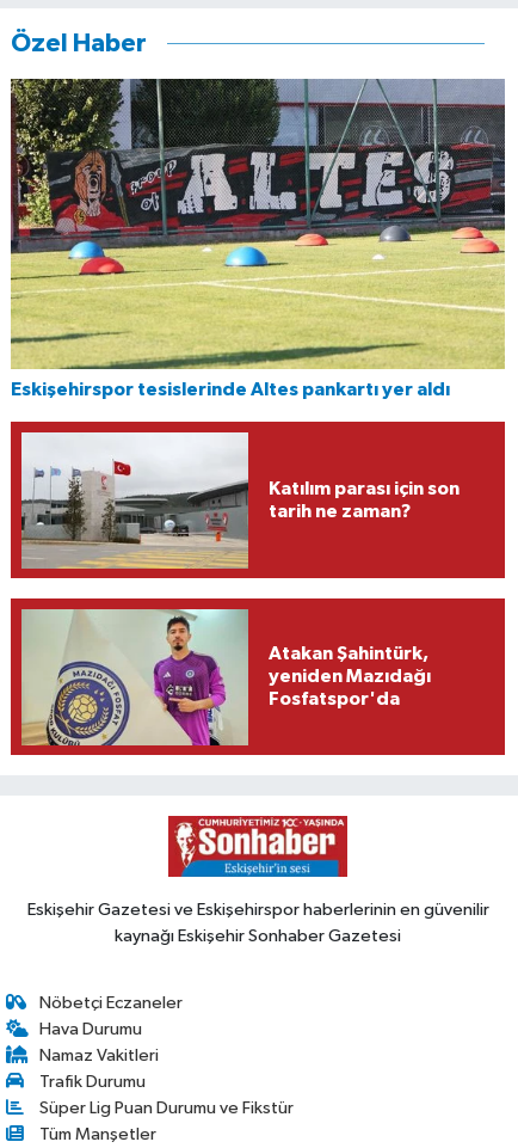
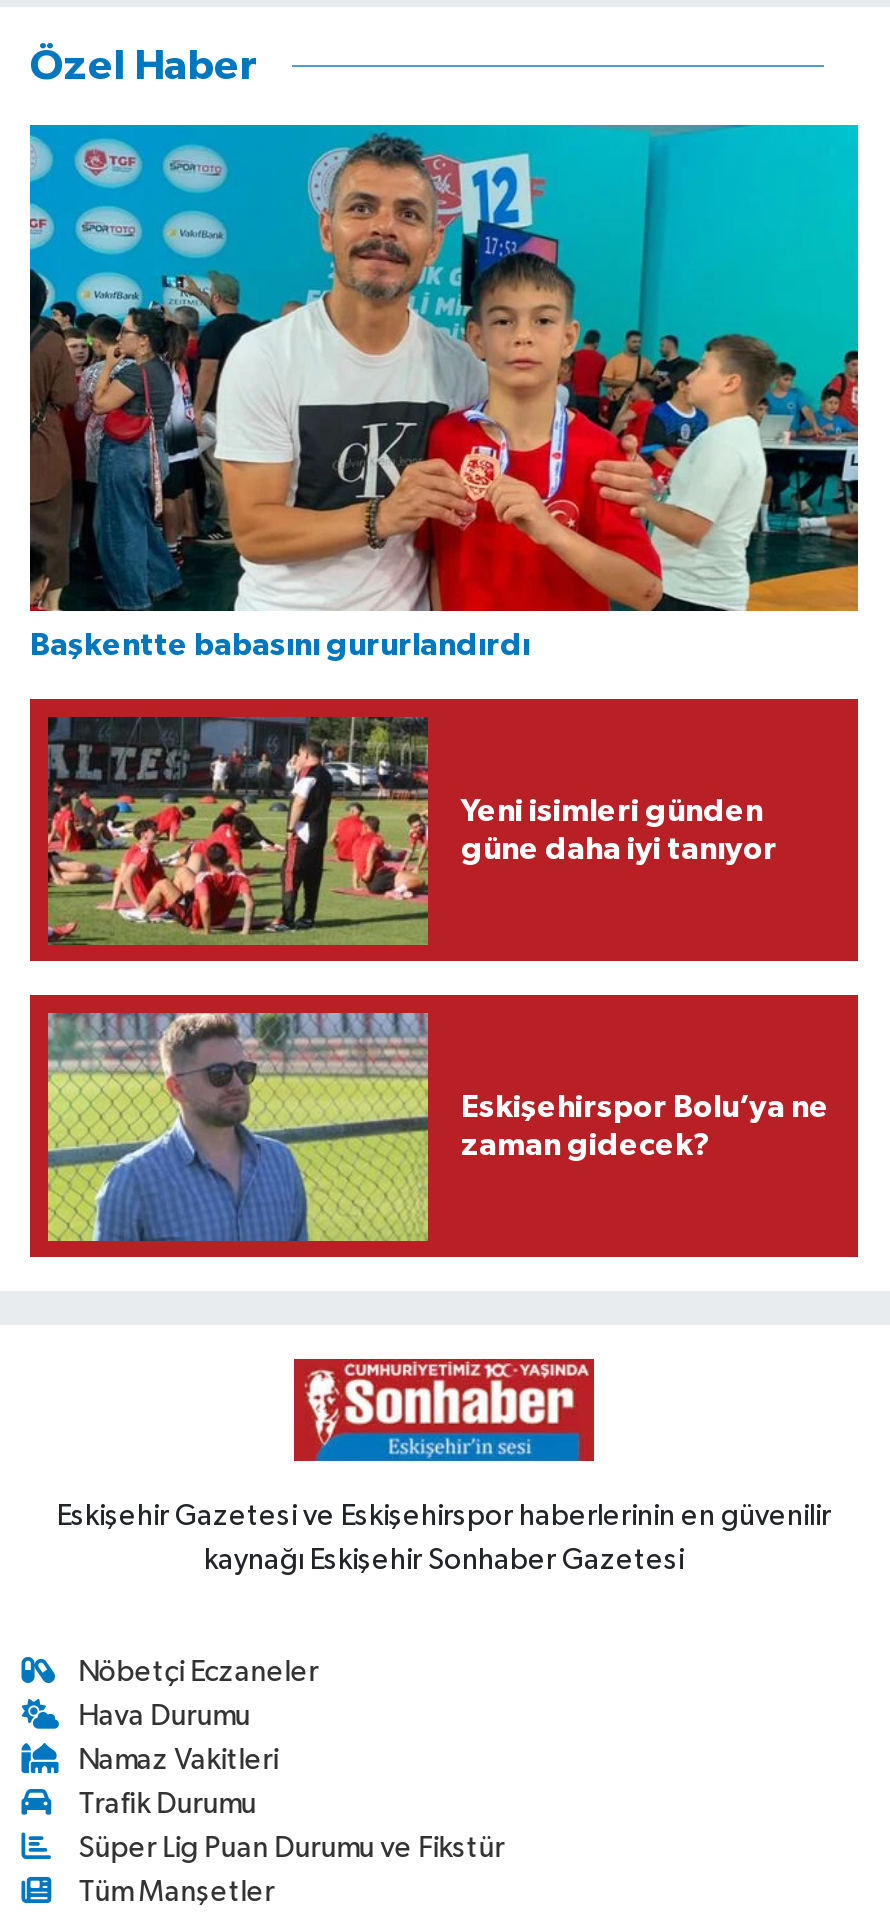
- [image]
- Eskişehirspor tesislerinde Altes pankartı yer aldı
+ [image]
+ Başkentte babasını gururlandırdı

- [image]
- Katılım parası için son
- tarih ne zaman?
+ [image]
+ Yeni isimleri günden
+ güne daha iyi tanıyor

- [image]
- Atakan Şahintürk,
- yeniden Mazıdağı
- Fosfatspor'da
+ [image]
+ Eskişehirspor Bolu’ya ne
+ zaman gidecek?
